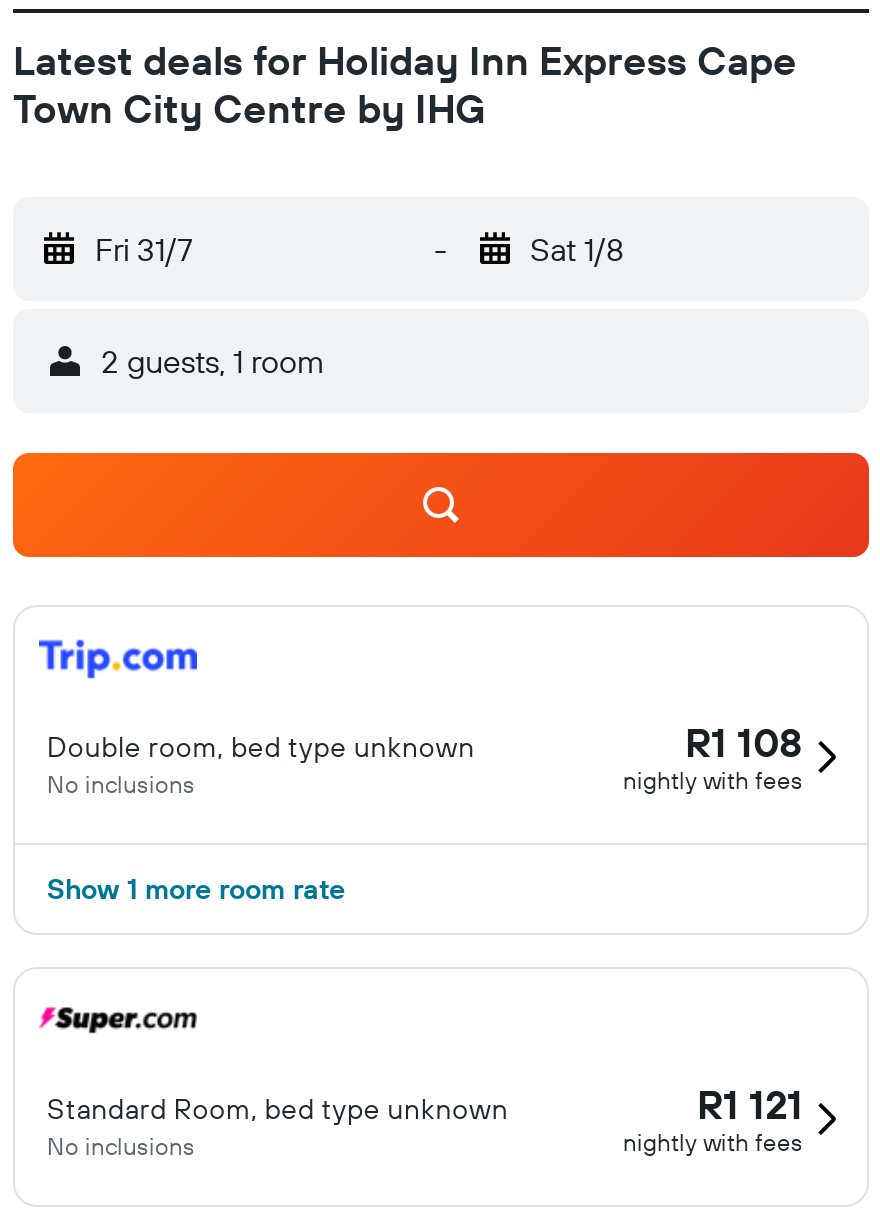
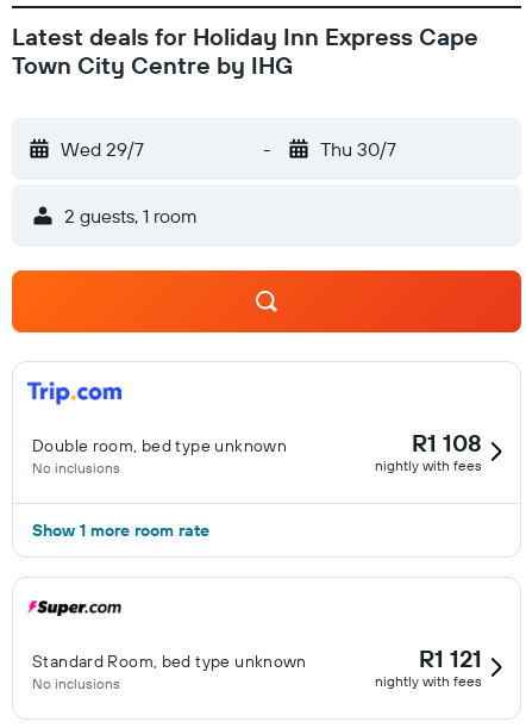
- Fri 31/7
+ Wed 29/7

- Sat 1/8
+ Thu 30/7
